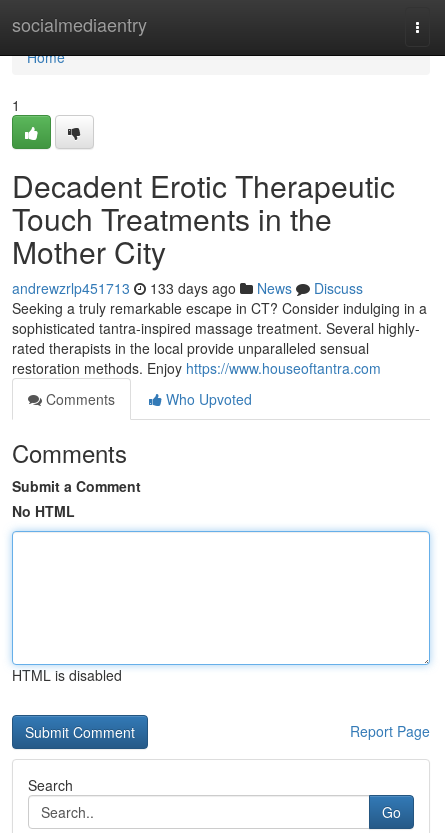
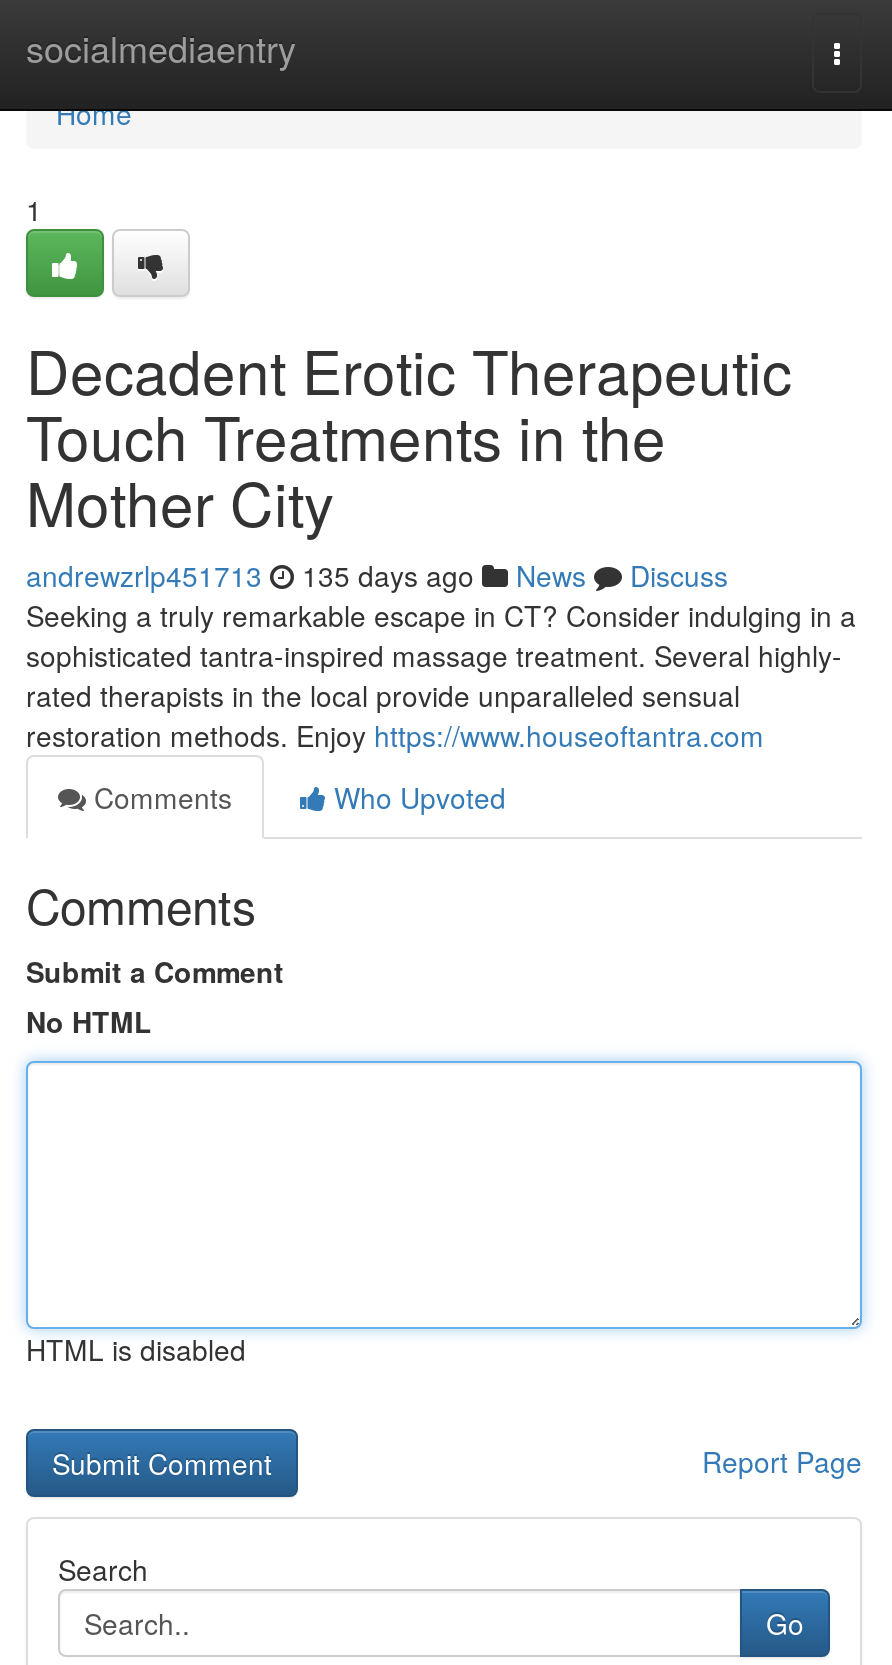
- andrewzrlp451713 133 days ago News Discuss
+ andrewzrlp451713 135 days ago News Discuss
